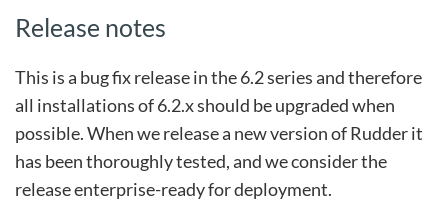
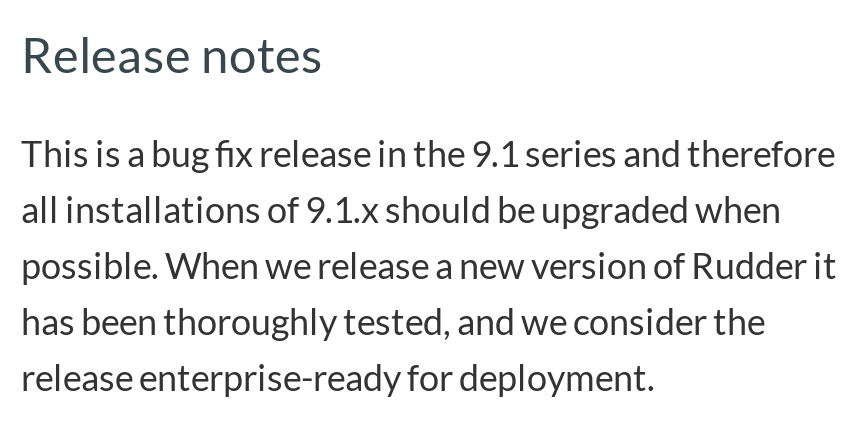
- This is a bug fix release in the 6.2 series and therefore
+ This is a bug fix release in the 9.1 series and therefore

- all installations of 6.2.x should be upgraded when
+ all installations of 9.1.x should be upgraded when
